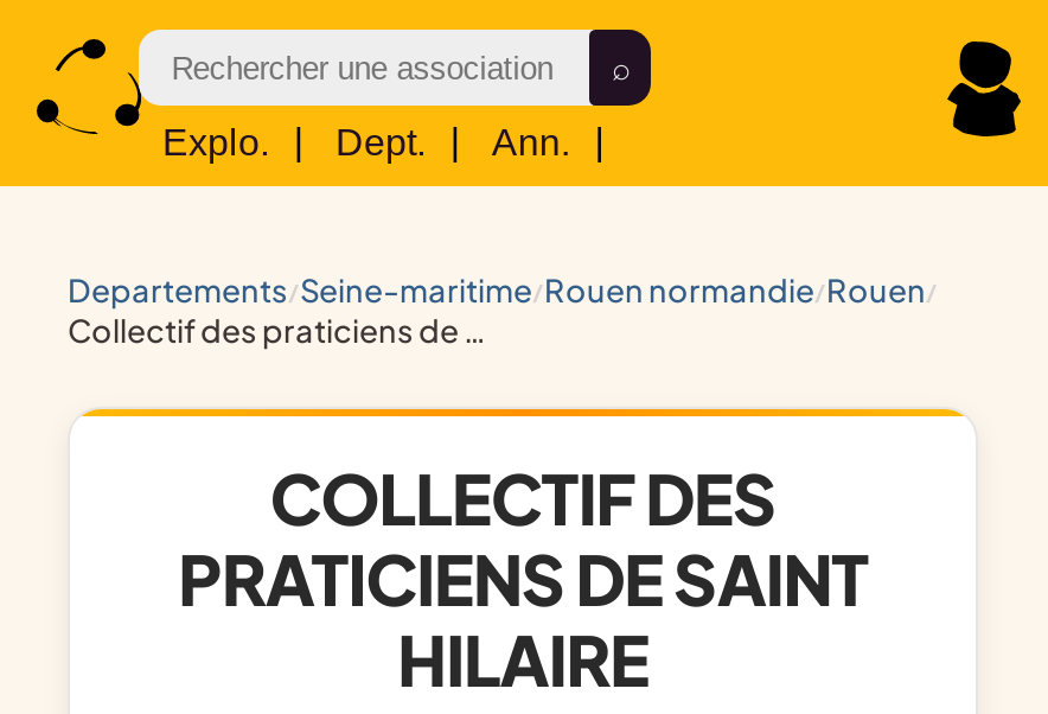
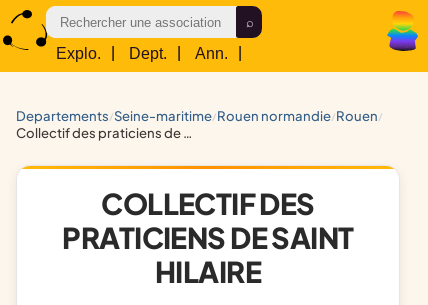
- [image]
+ [image]
